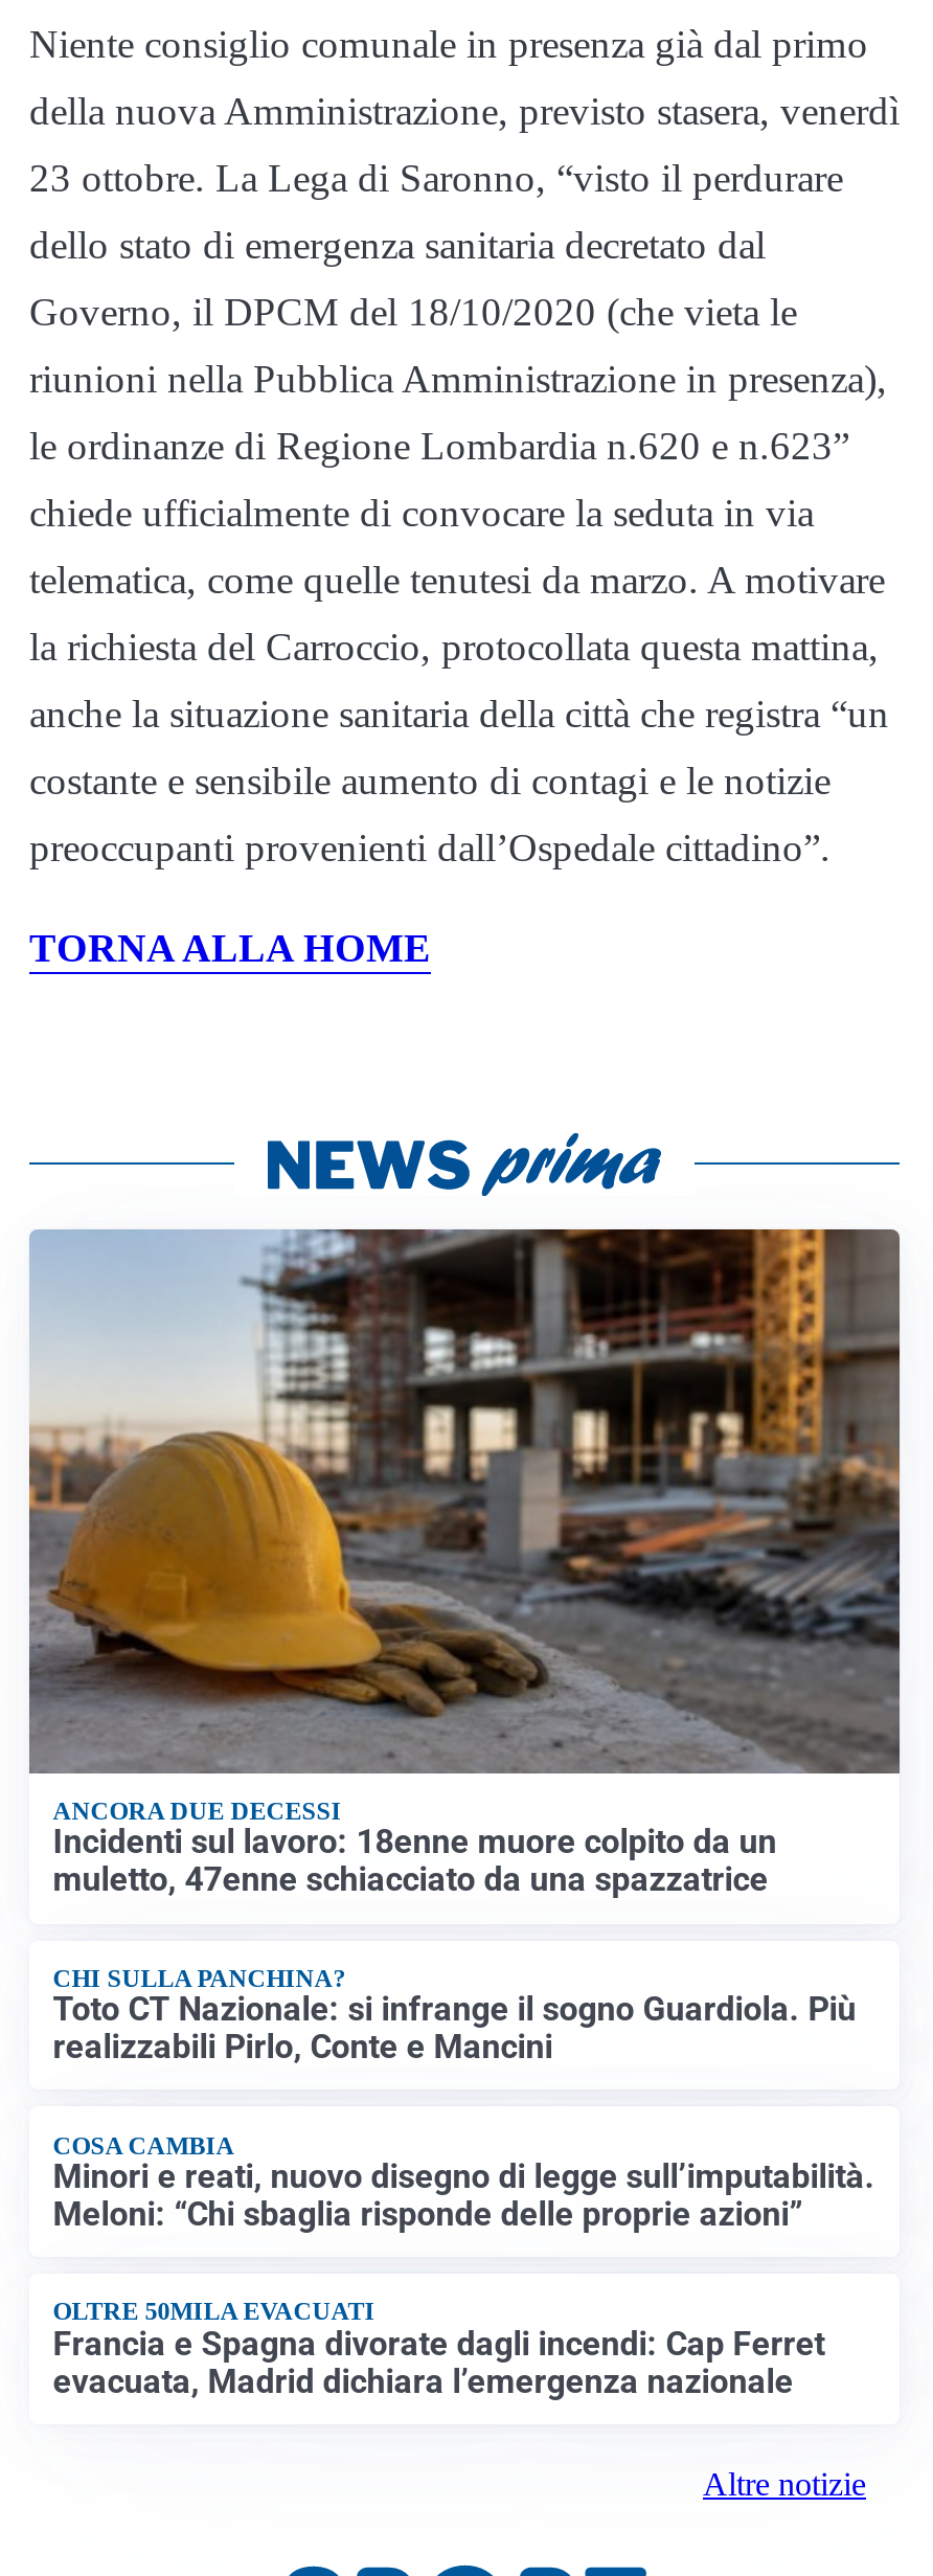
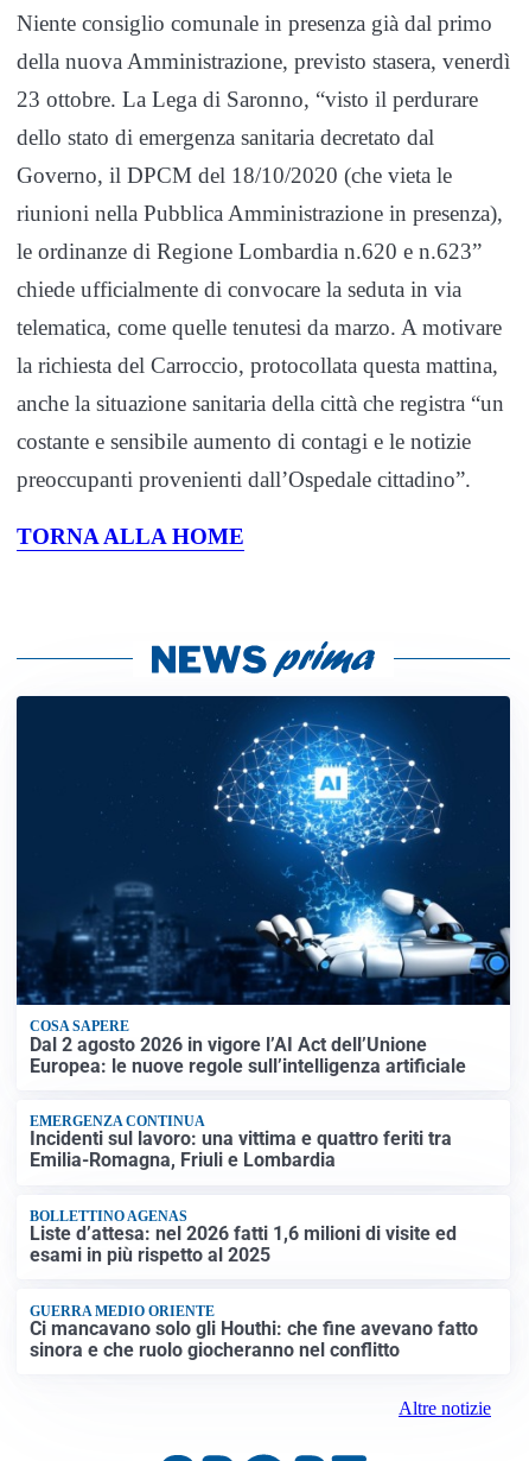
- [image]
- ANCORA DUE DECESSI
- Incidenti sul lavoro: 18enne muore colpito da un
- muletto, 47enne schiacciato da una spazzatrice
+ [image]
+ COSA SAPERE
+ Dal 2 agosto 2026 in vigore l’AI Act dell’Unione
+ Europea: le nuove regole sull’intelligenza artificiale

- CHI SULLA PANCHINA?
- Toto CT Nazionale: si infrange il sogno Guardiola. Più
- realizzabili Pirlo, Conte e Mancini
+ EMERGENZA CONTINUA
+ Incidenti sul lavoro: una vittima e quattro feriti tra
+ Emilia-Romagna, Friuli e Lombardia

- COSA CAMBIA
- Minori e reati, nuovo disegno di legge sull’imputabilità.
- Meloni: “Chi sbaglia risponde delle proprie azioni”
+ BOLLETTINO AGENAS
+ Liste d’attesa: nel 2026 fatti 1,6 milioni di visite ed
+ esami in più rispetto al 2025

- OLTRE 50MILA EVACUATI
- Francia e Spagna divorate dagli incendi: Cap Ferret
- evacuata, Madrid dichiara l’emergenza nazionale
+ GUERRA MEDIO ORIENTE
+ Ci mancavano solo gli Houthi: che fine avevano fatto
+ sinora e che ruolo giocheranno nel conflitto
